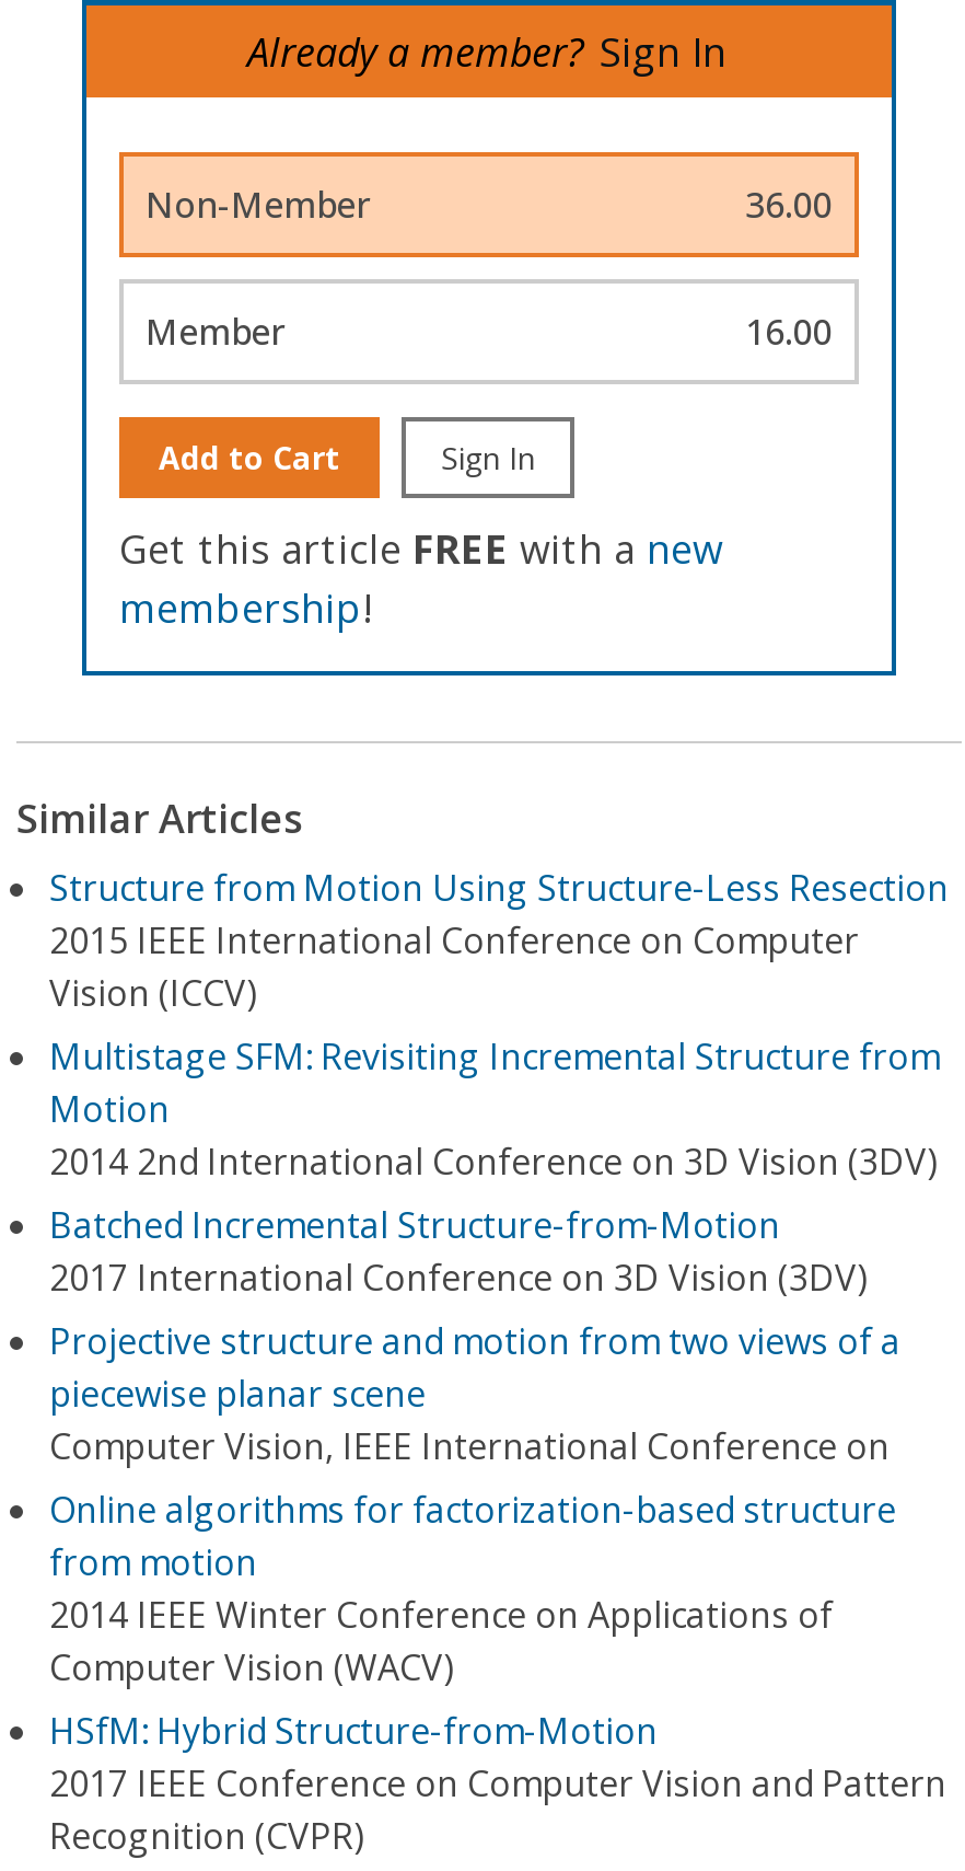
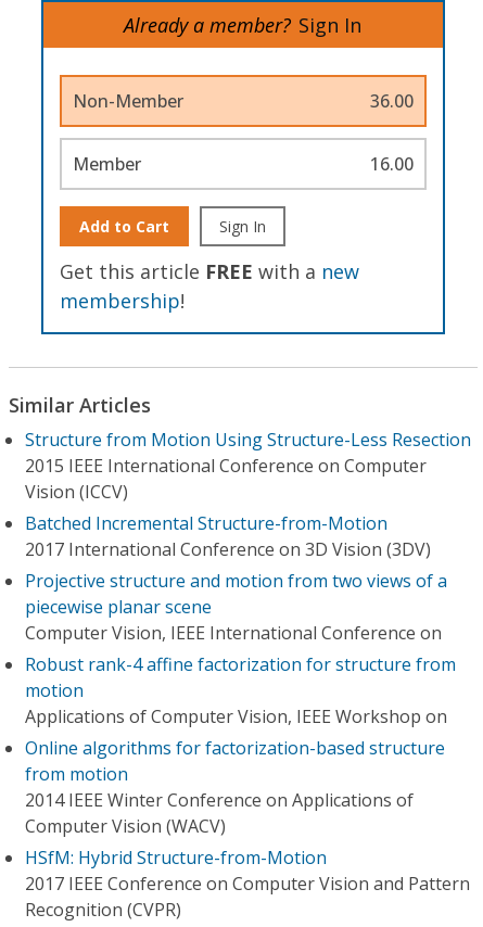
- Multistage SFM: Revisiting Incremental Structure from
- Motion
- 2014 2nd International Conference on 3D Vision (3DV)

moved up: Batched Incremental Structure-from-Motion | 2017 International Conference on 3D Vision (3DV) | Projective structure and motion from two views of a | piecewise planar scene | Computer Vision, IEEE International Conference on

+ Robust rank-4 affine factorization for structure from
+ motion
+ Applications of Computer Vision, IEEE Workshop on
